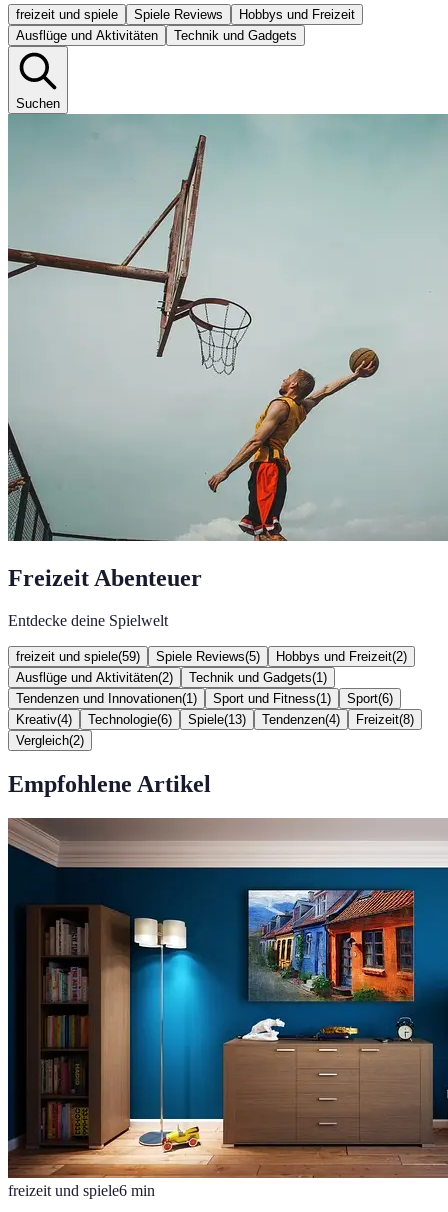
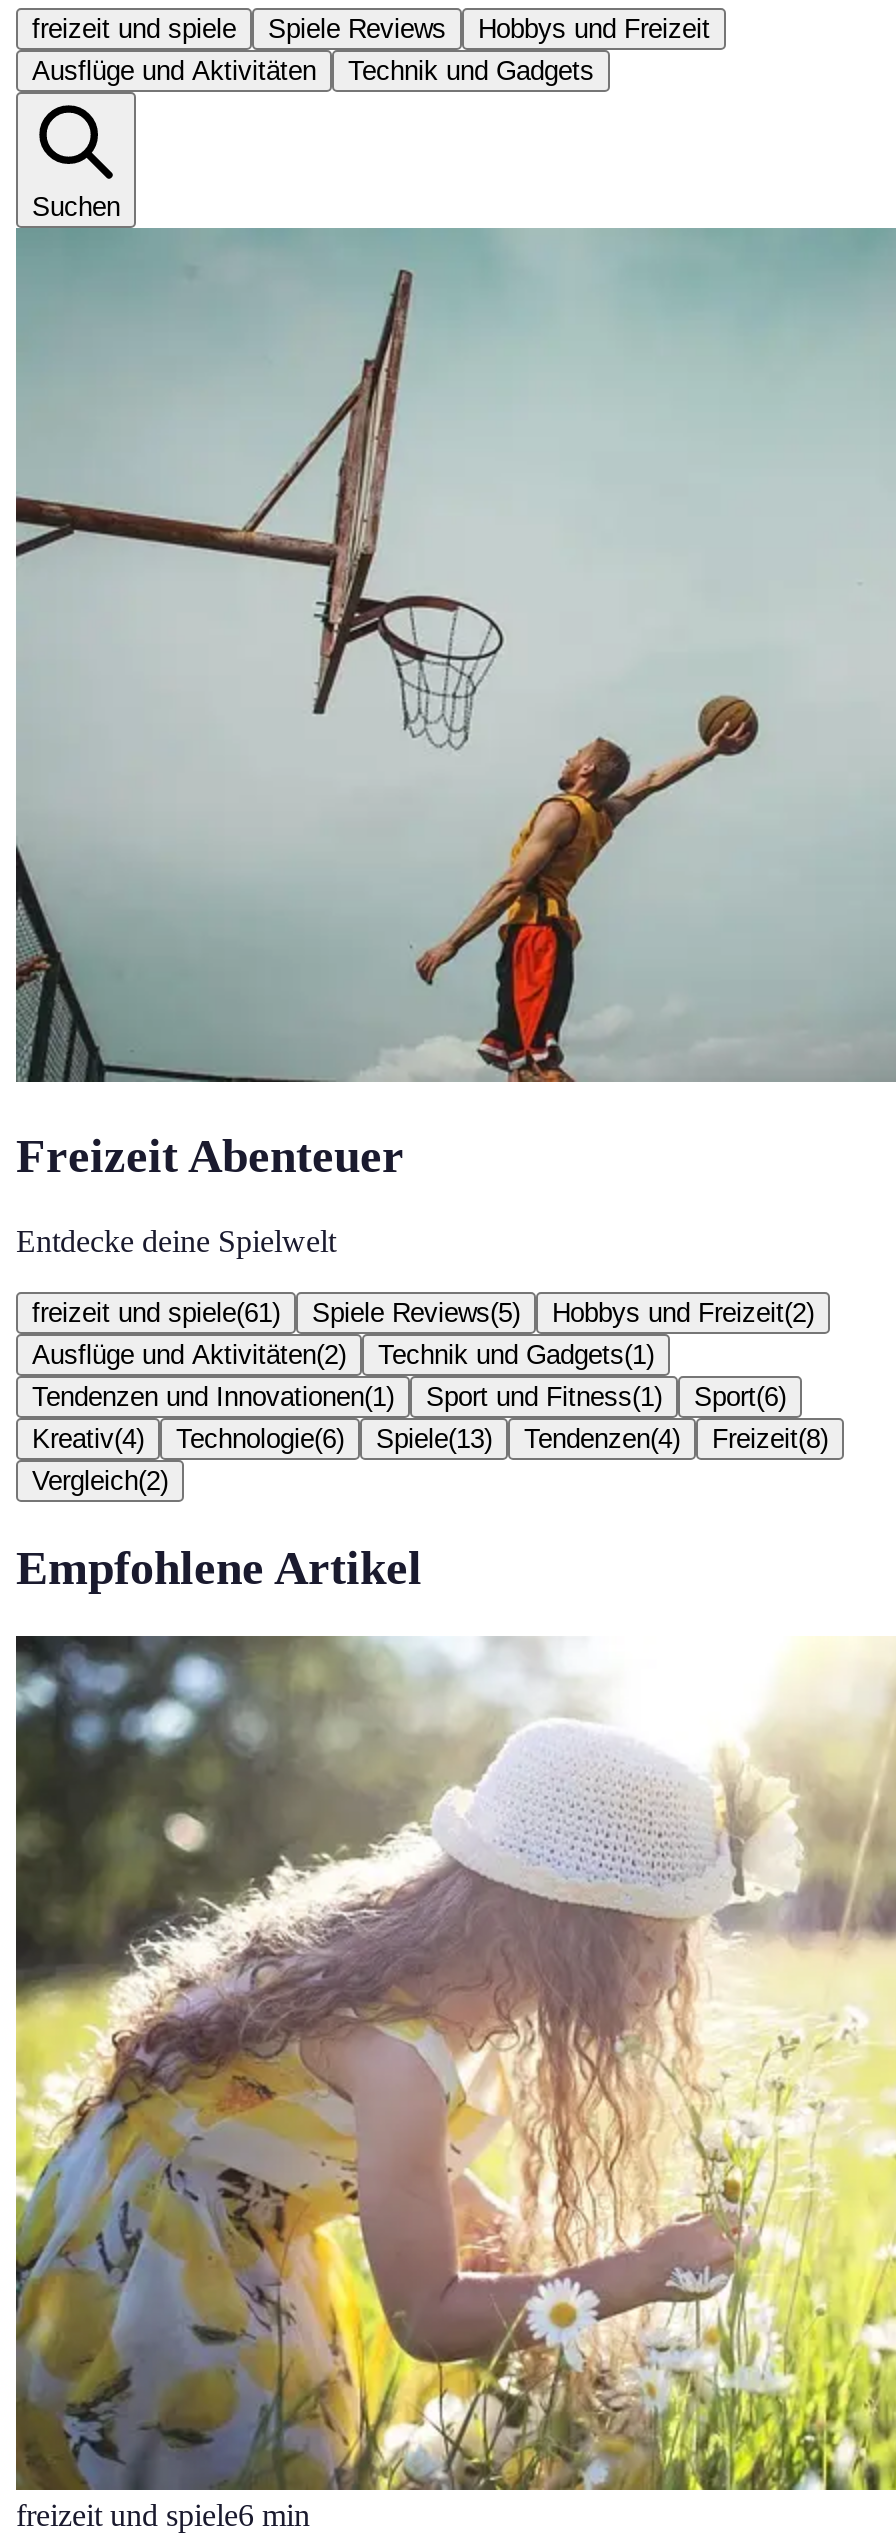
- freizeit und spiele(59)
+ freizeit und spiele(61)

- [image]
+ [image]
